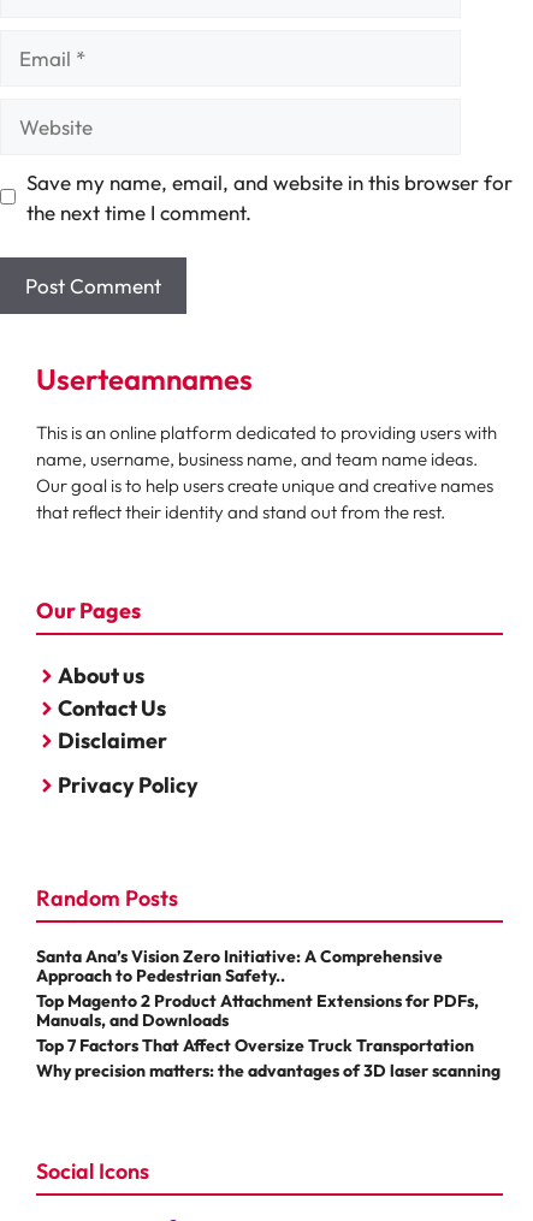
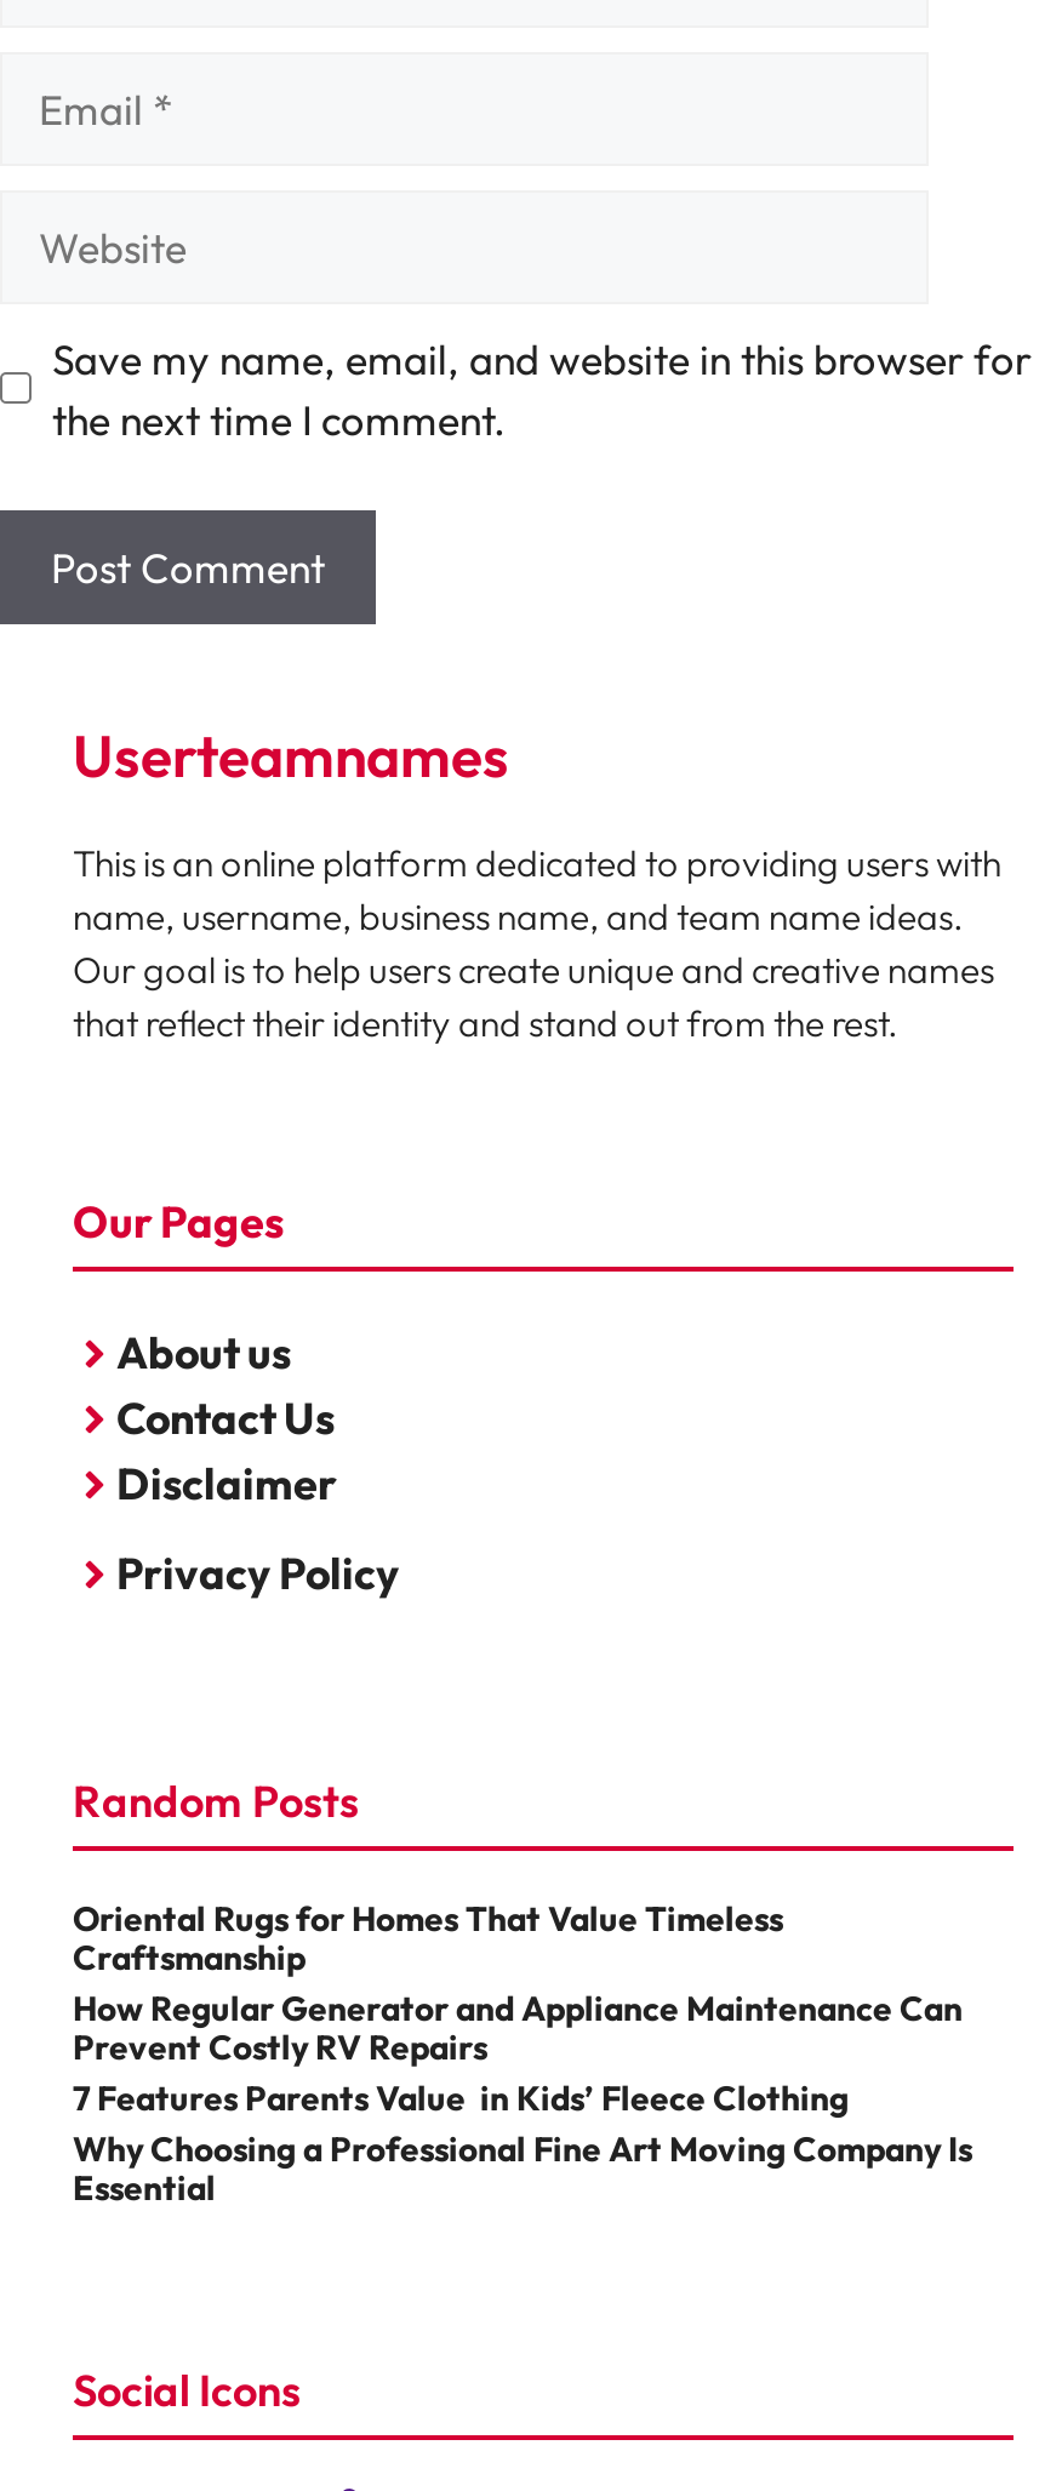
- Santa Ana’s Vision Zero Initiative: A Comprehensive
- Approach to Pedestrian Safety..
- Top Magento 2 Product Attachment Extensions for PDFs,
- Manuals, and Downloads
- Top 7 Factors That Affect Oversize Truck Transportation
- Why precision matters: the advantages of 3D laser scanning
+ Oriental Rugs for Homes That Value Timeless
+ Craftsmanship
+ How Regular Generator and Appliance Maintenance Can
+ Prevent Costly RV Repairs
+ 7 Features Parents Value in Kids’ Fleece Clothing
+ Why Choosing a Professional Fine Art Moving Company Is
+ Essential
